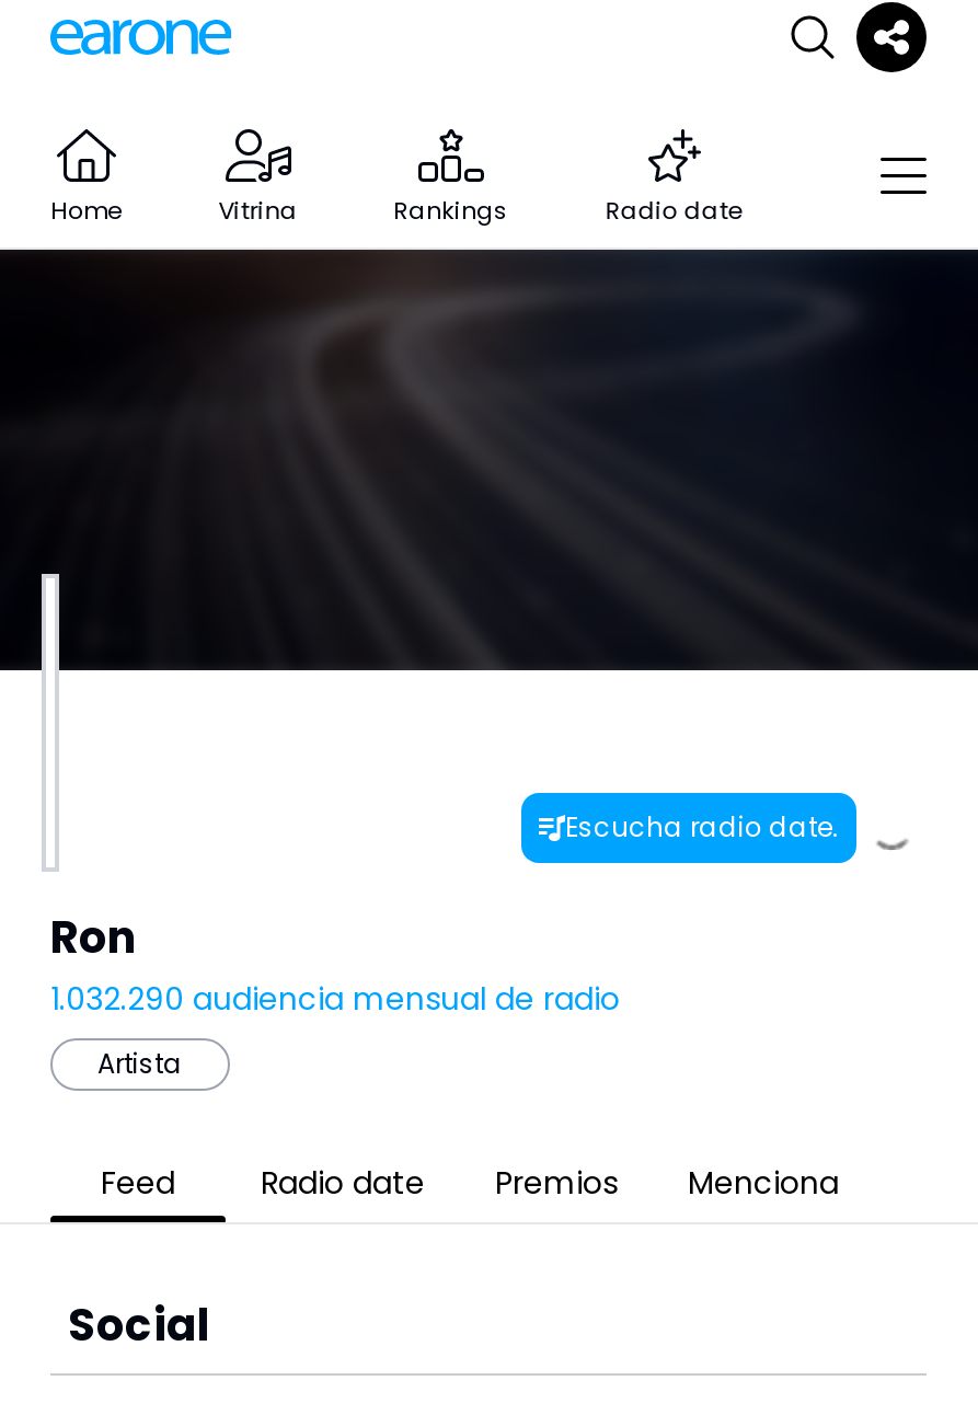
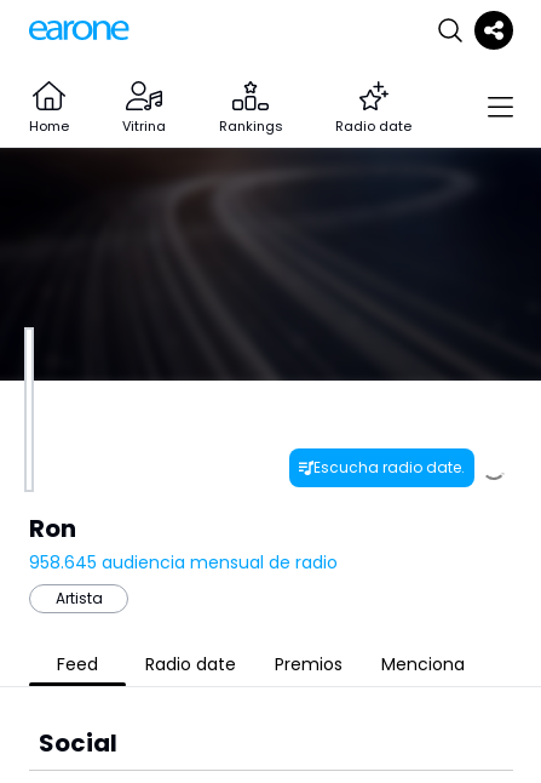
- 1.032.290 audiencia mensual de radio
+ 958.645 audiencia mensual de radio
